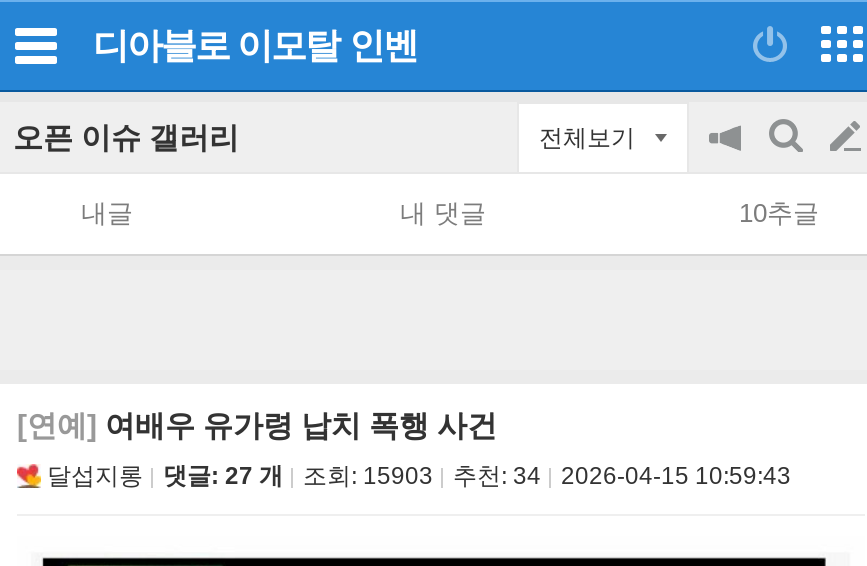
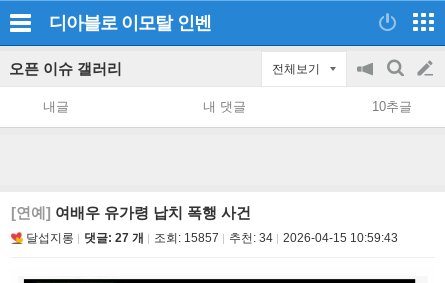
- 달섭지롱 댓글: 27 개 조회: 15903 추천: 34 2026-04-15 10:59:43
+ 달섭지롱 댓글: 27 개 조회: 15857 추천: 34 2026-04-15 10:59:43
